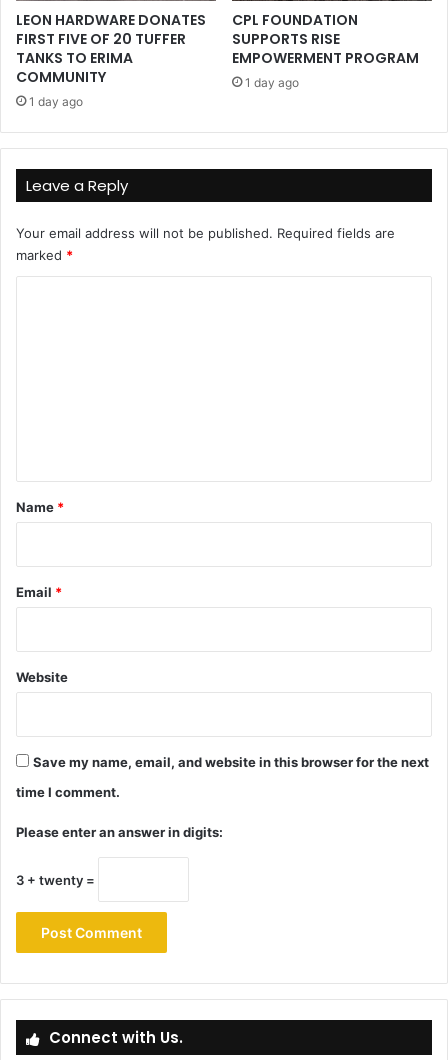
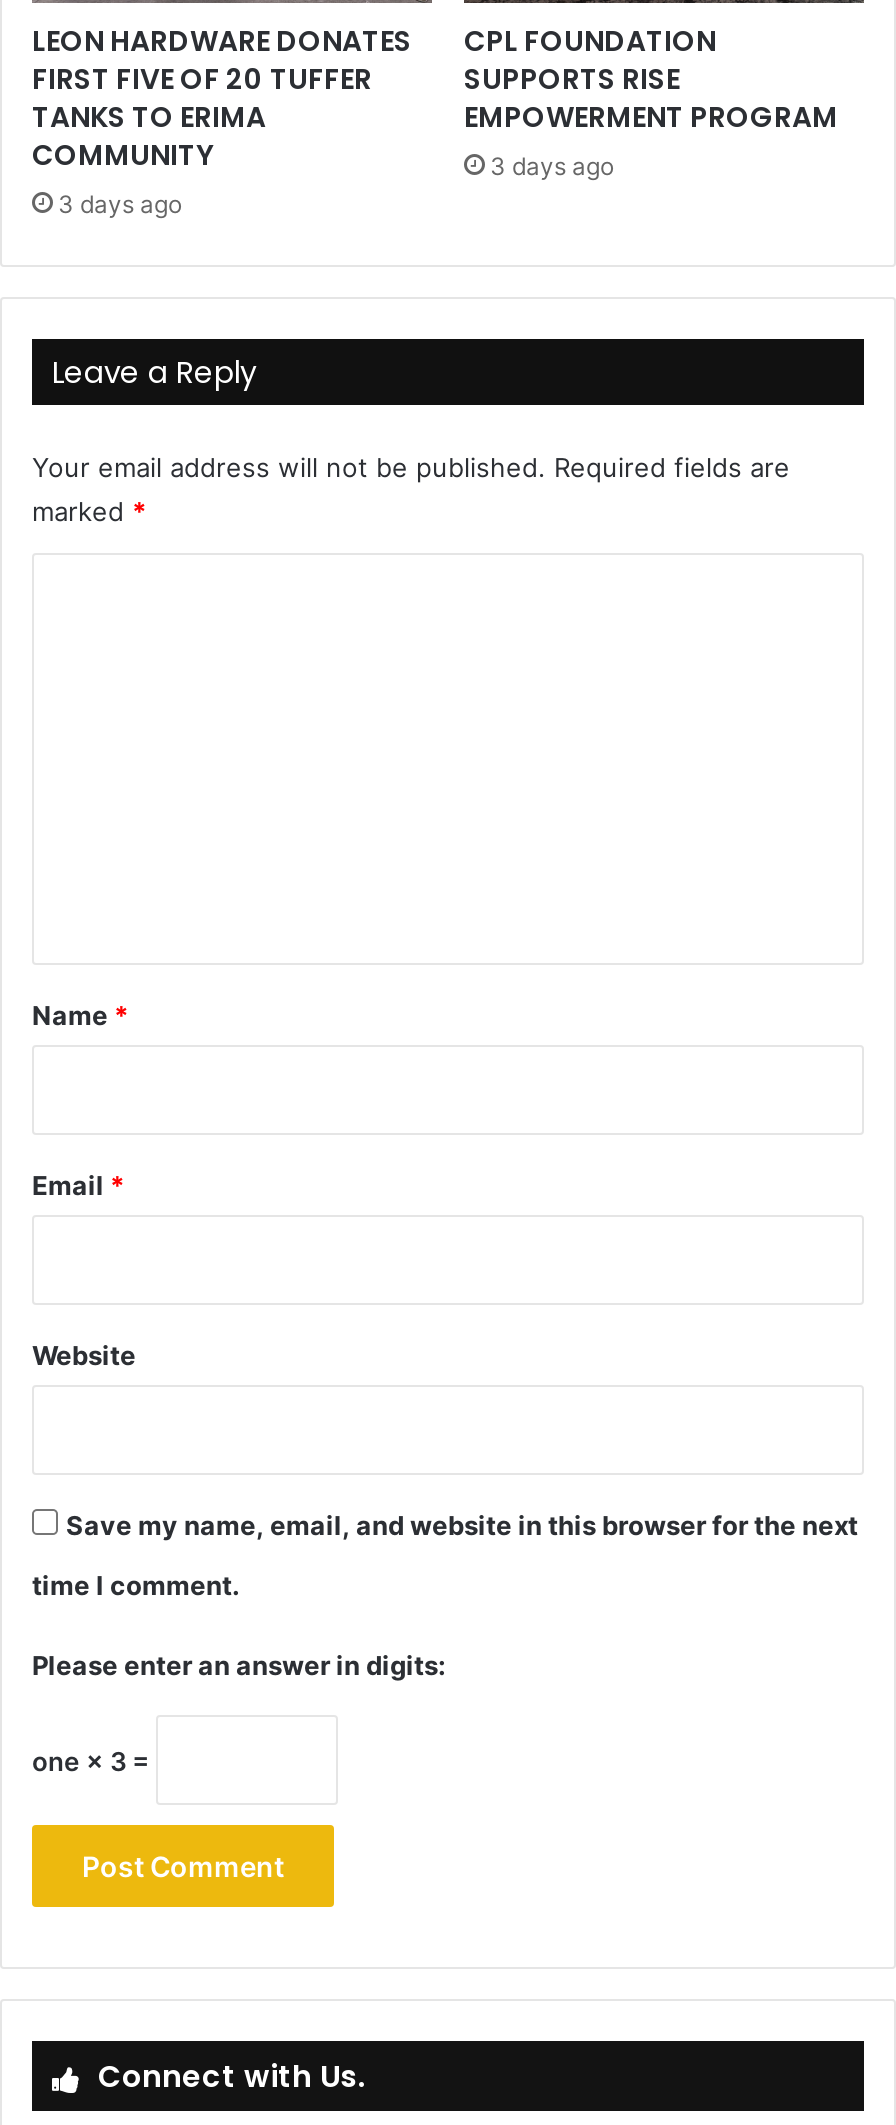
- 1 day ago
+ 3 days ago

- 1 day ago
+ 3 days ago

- 3 + twenty =
+ one × 3 =
